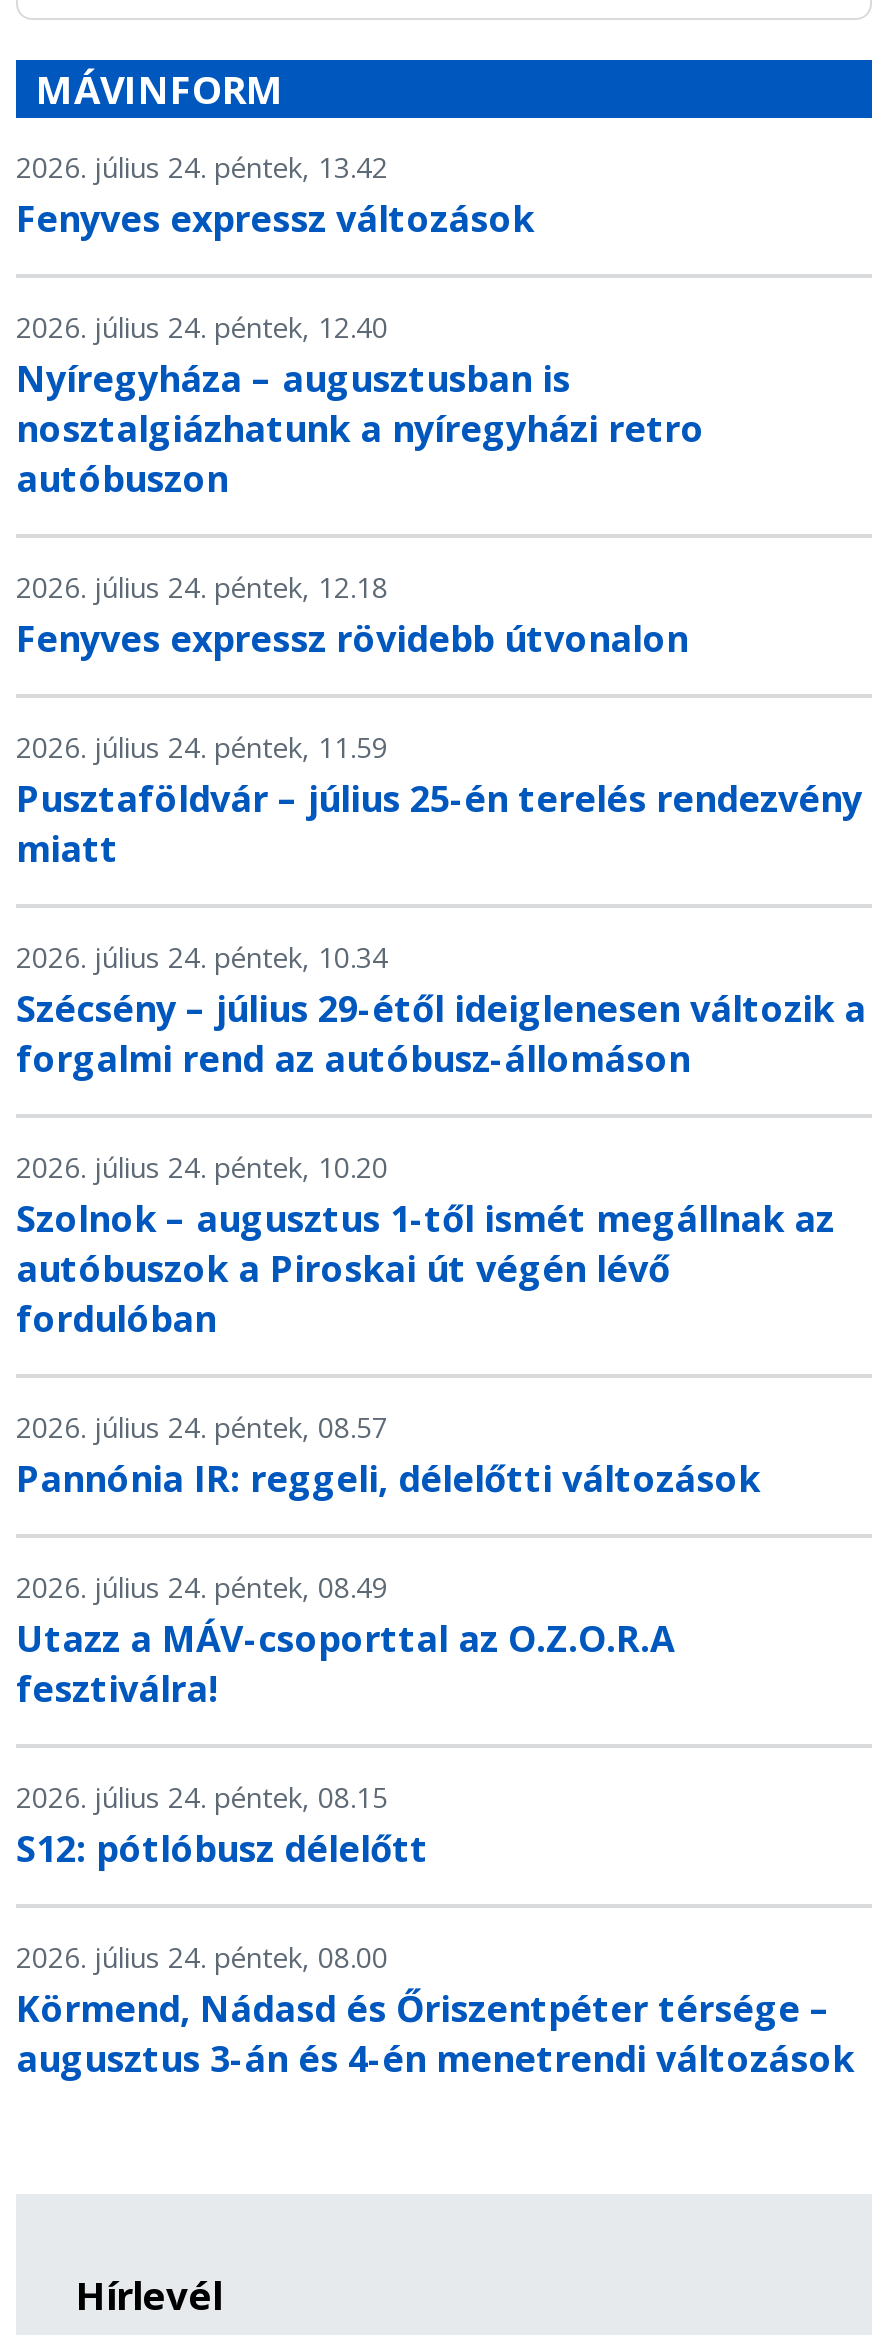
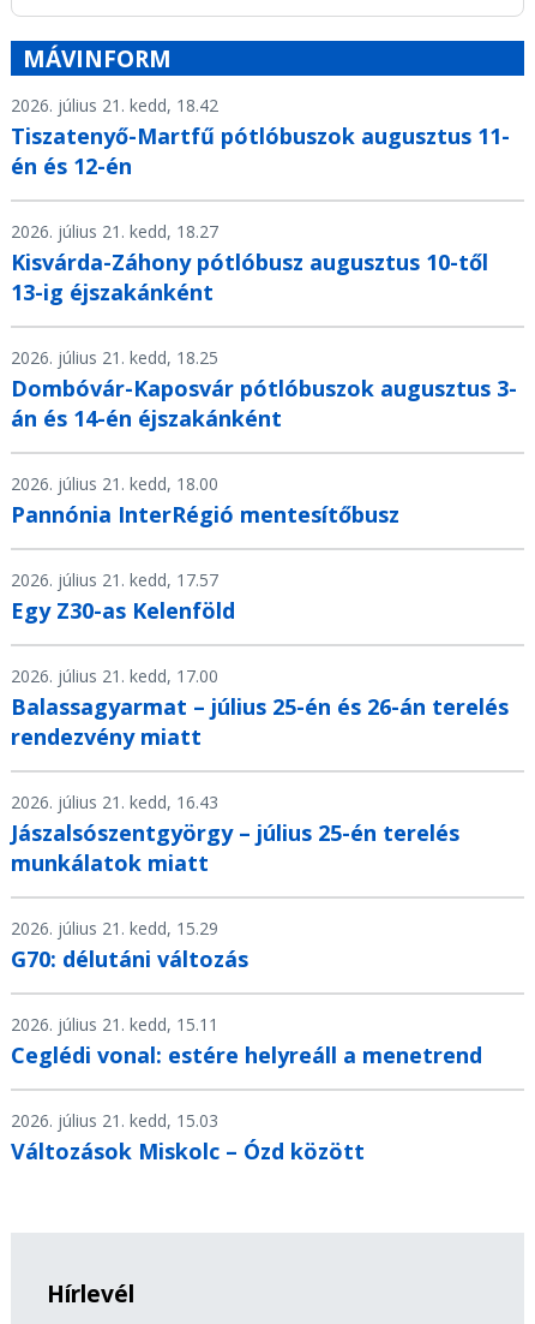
- 2026. július 24. péntek, 13.42
- Fenyves expressz változások
+ 2026. július 21. kedd, 18.42
+ Tiszatenyő-Martfű pótlóbuszok augusztus 11-
+ én és 12-én

- 2026. július 24. péntek, 12.40
- Nyíregyháza – augusztusban is
- nosztalgiázhatunk a nyíregyházi retro
- autóbuszon
+ 2026. július 21. kedd, 18.27
+ Kisvárda-Záhony pótlóbusz augusztus 10-től
+ 13-ig éjszakánként

- 2026. július 24. péntek, 12.18
- Fenyves expressz rövidebb útvonalon
+ 2026. július 21. kedd, 18.25
+ Dombóvár-Kaposvár pótlóbuszok augusztus 3-
+ án és 14-én éjszakánként

- 2026. július 24. péntek, 11.59
- Pusztaföldvár – július 25-én terelés rendezvény
- miatt
+ 2026. július 21. kedd, 18.00
+ Pannónia InterRégió mentesítőbusz

- 2026. július 24. péntek, 10.34
- Szécsény – július 29-étől ideiglenesen változik a
- forgalmi rend az autóbusz-állomáson
+ 2026. július 21. kedd, 17.57
+ Egy Z30-as Kelenföld

- 2026. július 24. péntek, 10.20
- Szolnok – augusztus 1-től ismét megállnak az
- autóbuszok a Piroskai út végén lévő
- fordulóban
+ 2026. július 21. kedd, 17.00
+ Balassagyarmat – július 25-én és 26-án terelés
+ rendezvény miatt

- 2026. július 24. péntek, 08.57
- Pannónia IR: reggeli, délelőtti változások
+ 2026. július 21. kedd, 16.43
+ Jászalsószentgyörgy – július 25-én terelés
+ munkálatok miatt

- 2026. július 24. péntek, 08.49
- Utazz a MÁV-csoporttal az O.Z.O.R.A
- fesztiválra!
+ 2026. július 21. kedd, 15.29
+ G70: délutáni változás

- 2026. július 24. péntek, 08.15
- S12: pótlóbusz délelőtt
+ 2026. július 21. kedd, 15.11
+ Ceglédi vonal: estére helyreáll a menetrend

- 2026. július 24. péntek, 08.00
- Körmend, Nádasd és Őriszentpéter térsége –
- augusztus 3-án és 4-én menetrendi változások
+ 2026. július 21. kedd, 15.03
+ Változások Miskolc – Ózd között
